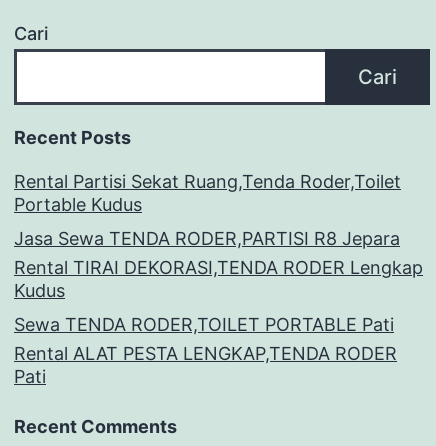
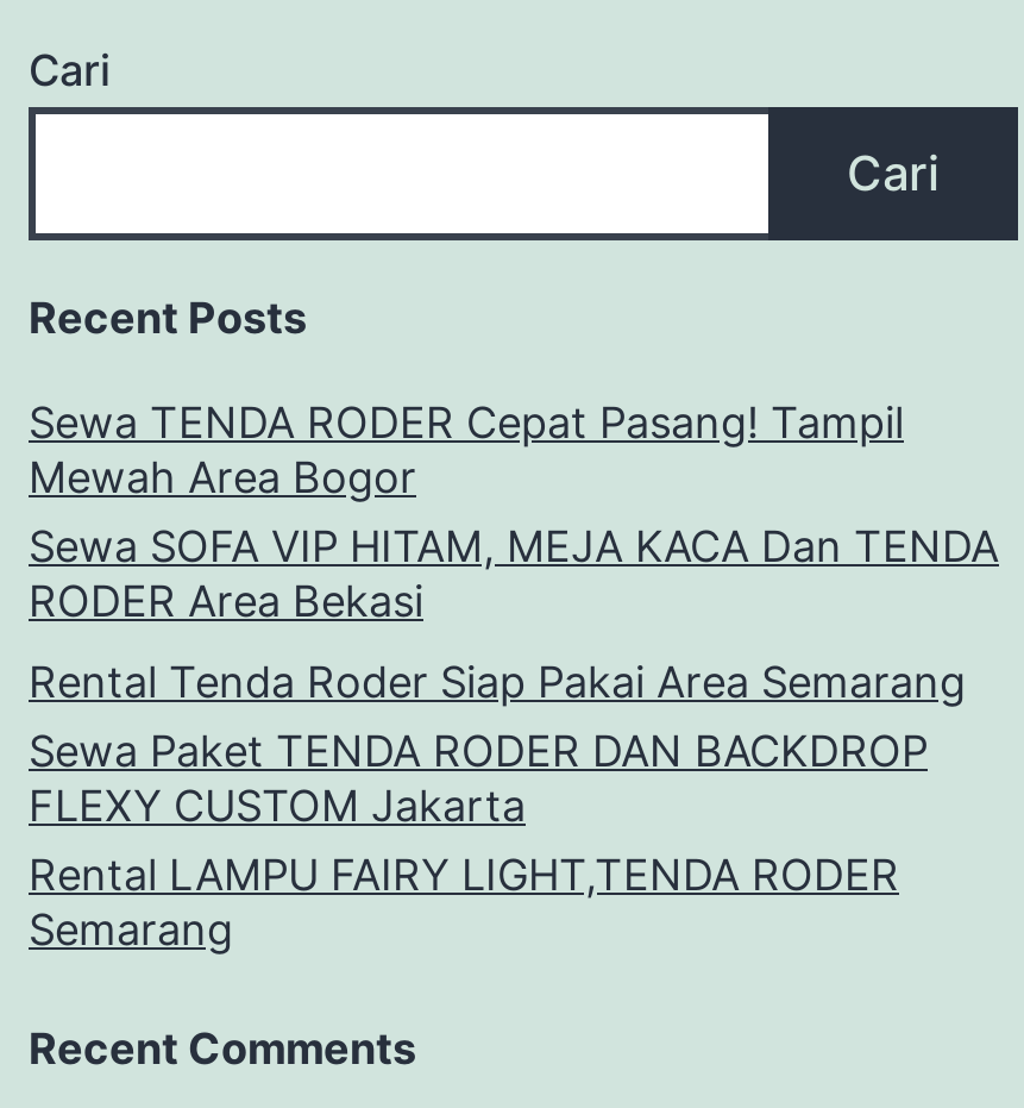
- Rental Partisi Sekat Ruang,Tenda Roder,Toilet
- Portable Kudus
- Jasa Sewa TENDA RODER,PARTISI R8 Jepara
- Rental TIRAI DEKORASI,TENDA RODER Lengkap
- Kudus
- Sewa TENDA RODER,TOILET PORTABLE Pati
- Rental ALAT PESTA LENGKAP,TENDA RODER
- Pati
+ Sewa TENDA RODER Cepat Pasang! Tampil
+ Mewah Area Bogor
+ Sewa SOFA VIP HITAM, MEJA KACA Dan TENDA
+ RODER Area Bekasi
+ Rental Tenda Roder Siap Pakai Area Semarang
+ Sewa Paket TENDA RODER DAN BACKDROP
+ FLEXY CUSTOM Jakarta
+ Rental LAMPU FAIRY LIGHT,TENDA RODER
+ Semarang
